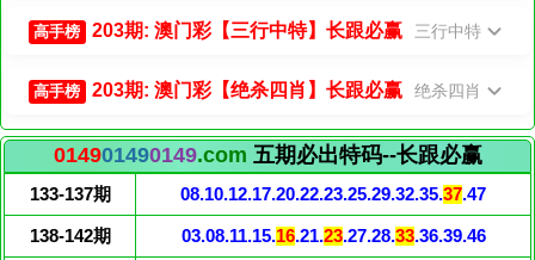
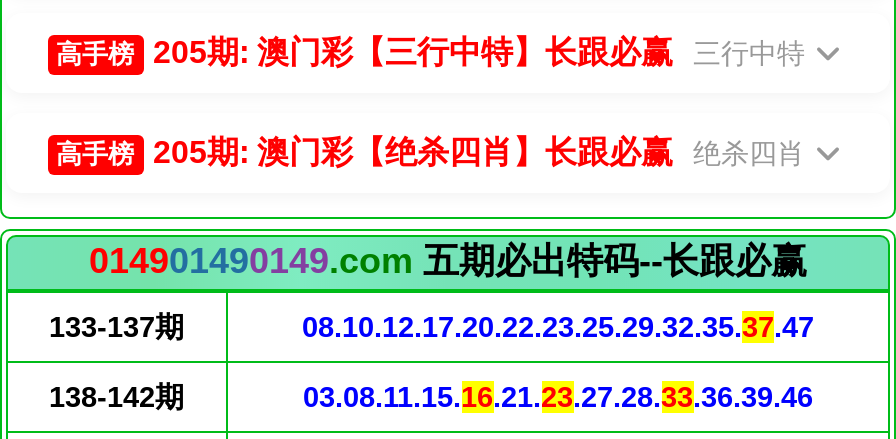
- 203期: 澳门彩【三行中特】长跟必赢
+ 205期: 澳门彩【三行中特】长跟必赢

- 203期: 澳门彩【绝杀四肖】长跟必赢
+ 205期: 澳门彩【绝杀四肖】长跟必赢
